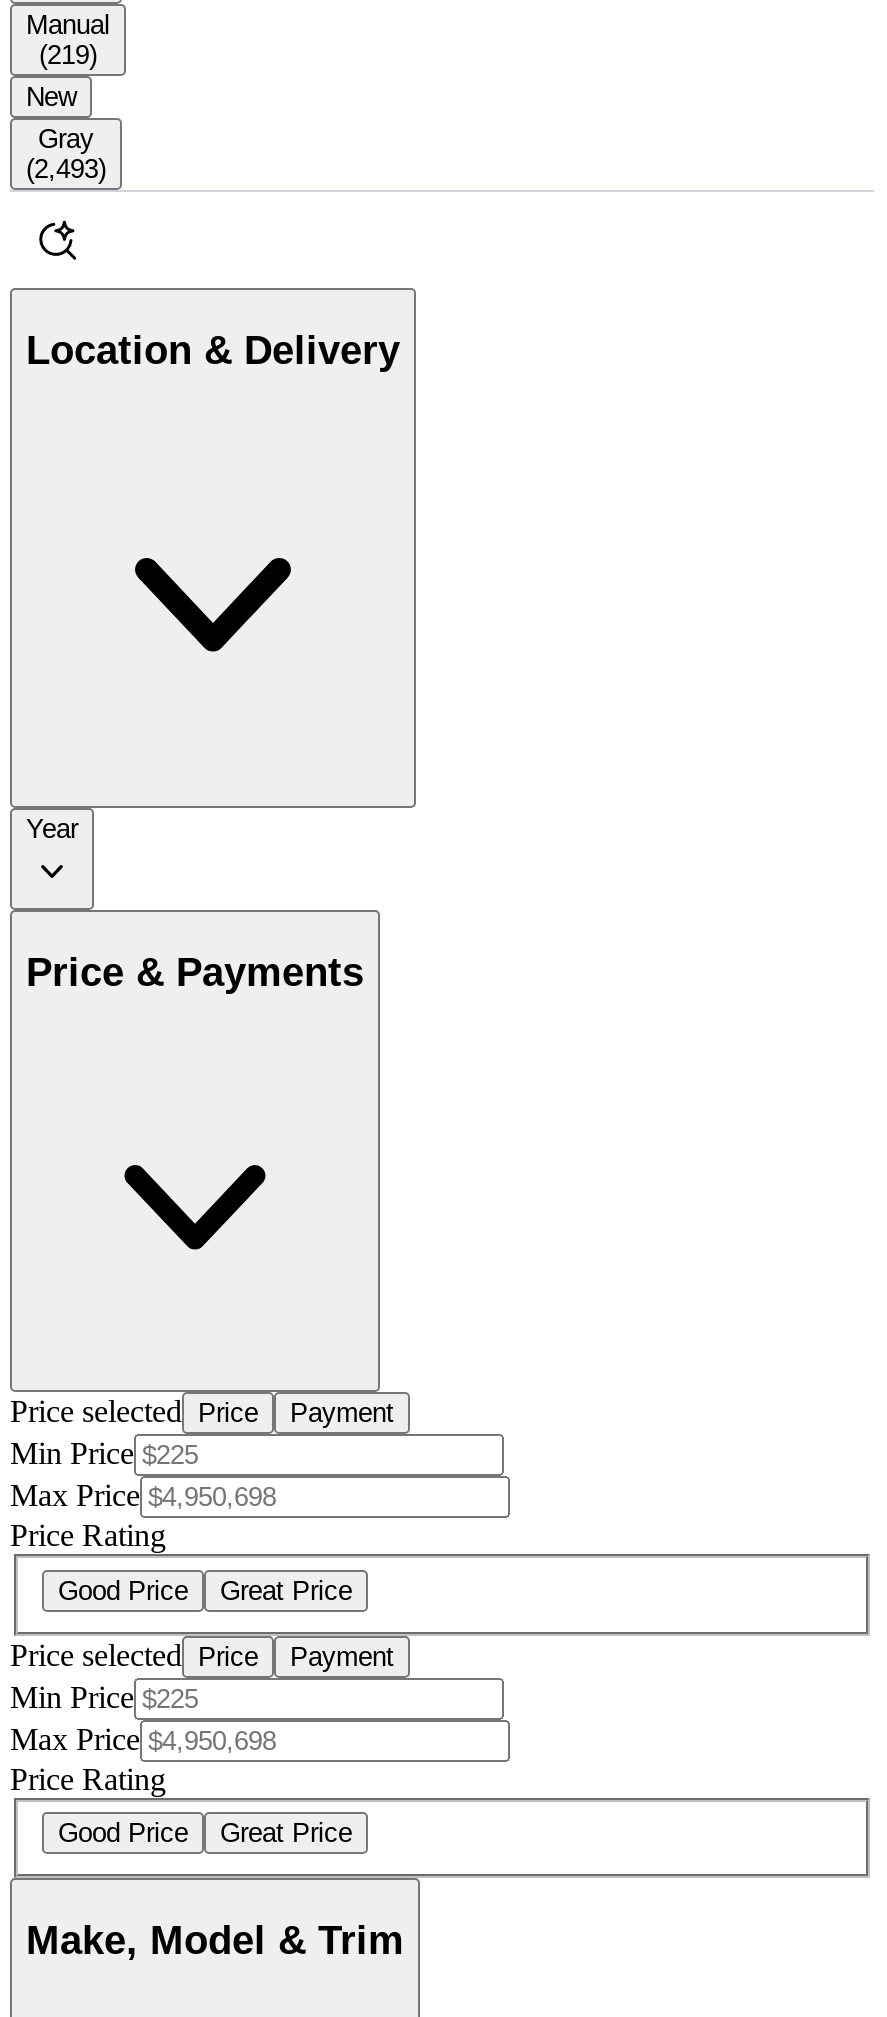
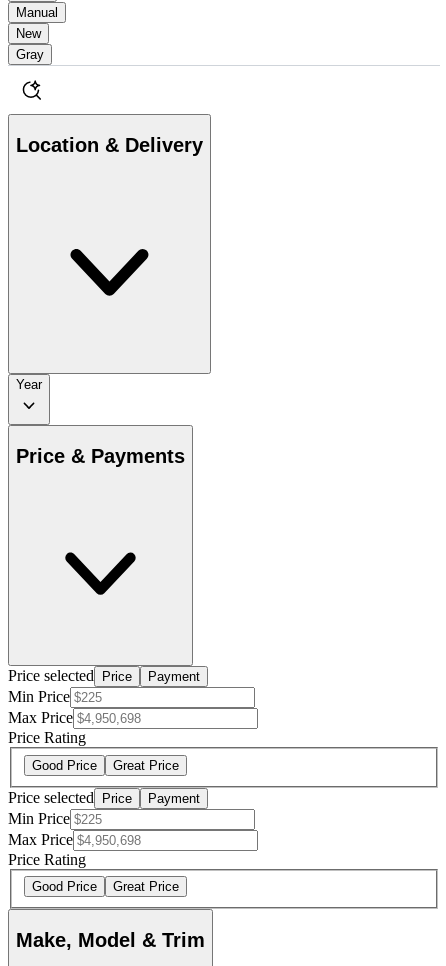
- (219)

- (2,493)
